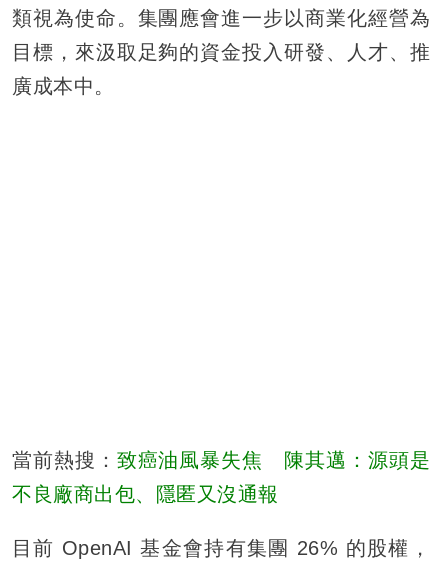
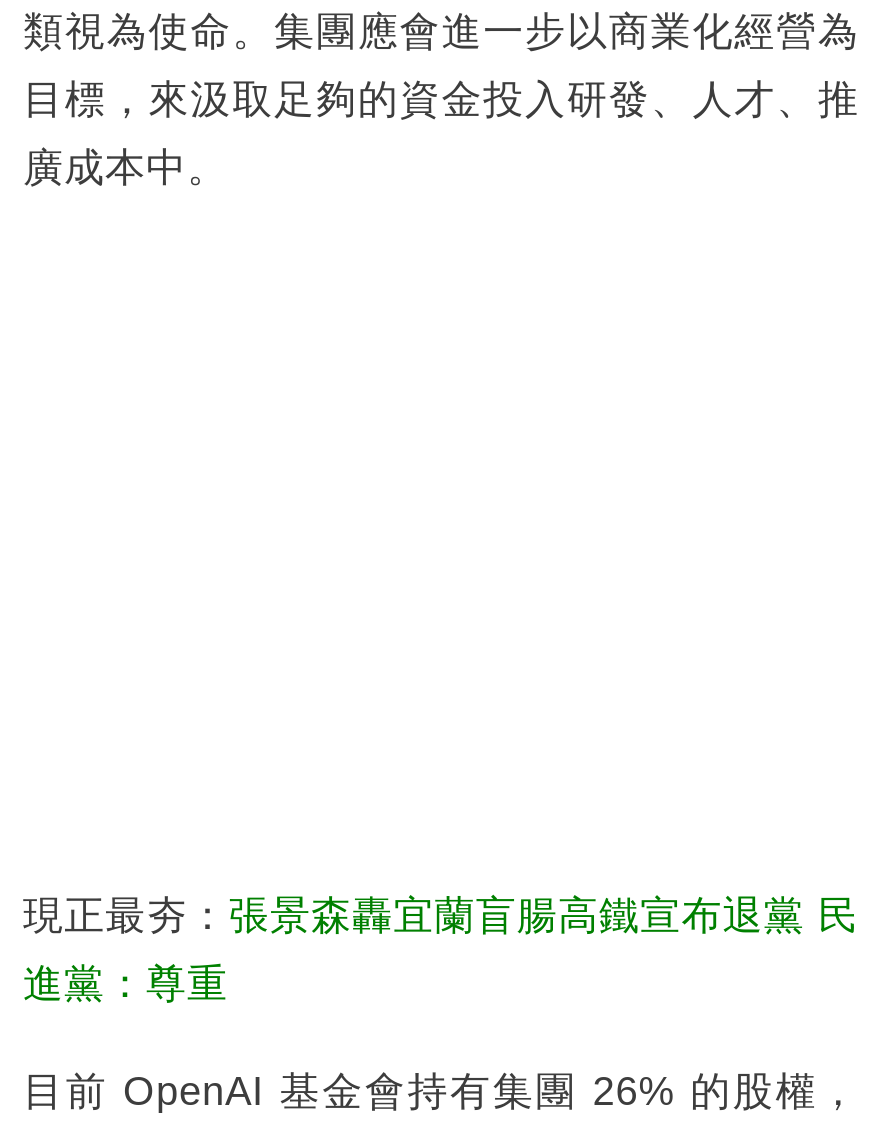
- 當前熱搜：致癌油風暴失焦 陳其邁：源頭是
+ 現正最夯：張景森轟宜蘭盲腸高鐵宣布退黨 民

- 不良廠商出包、隱匿又沒通報
+ 進黨：尊重
